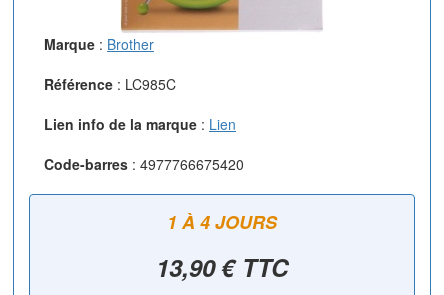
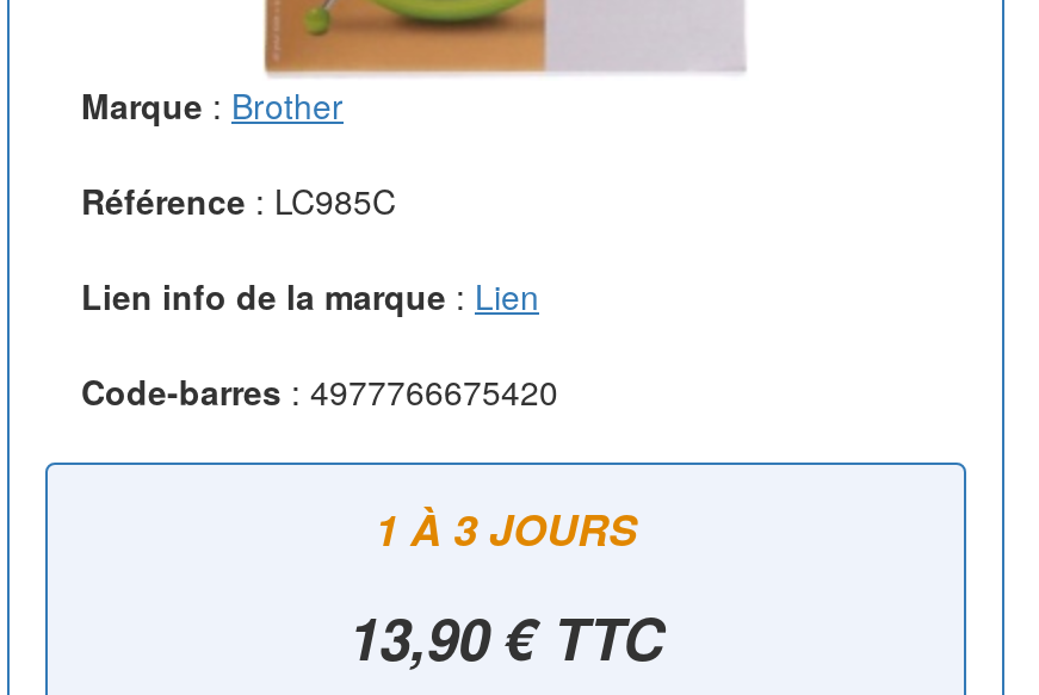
- 1 À 4 JOURS
+ 1 À 3 JOURS
